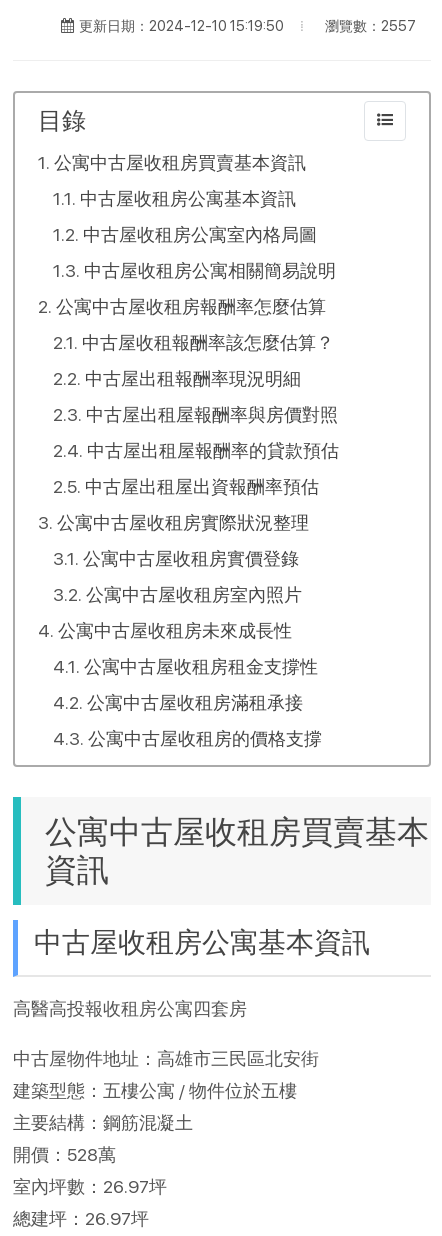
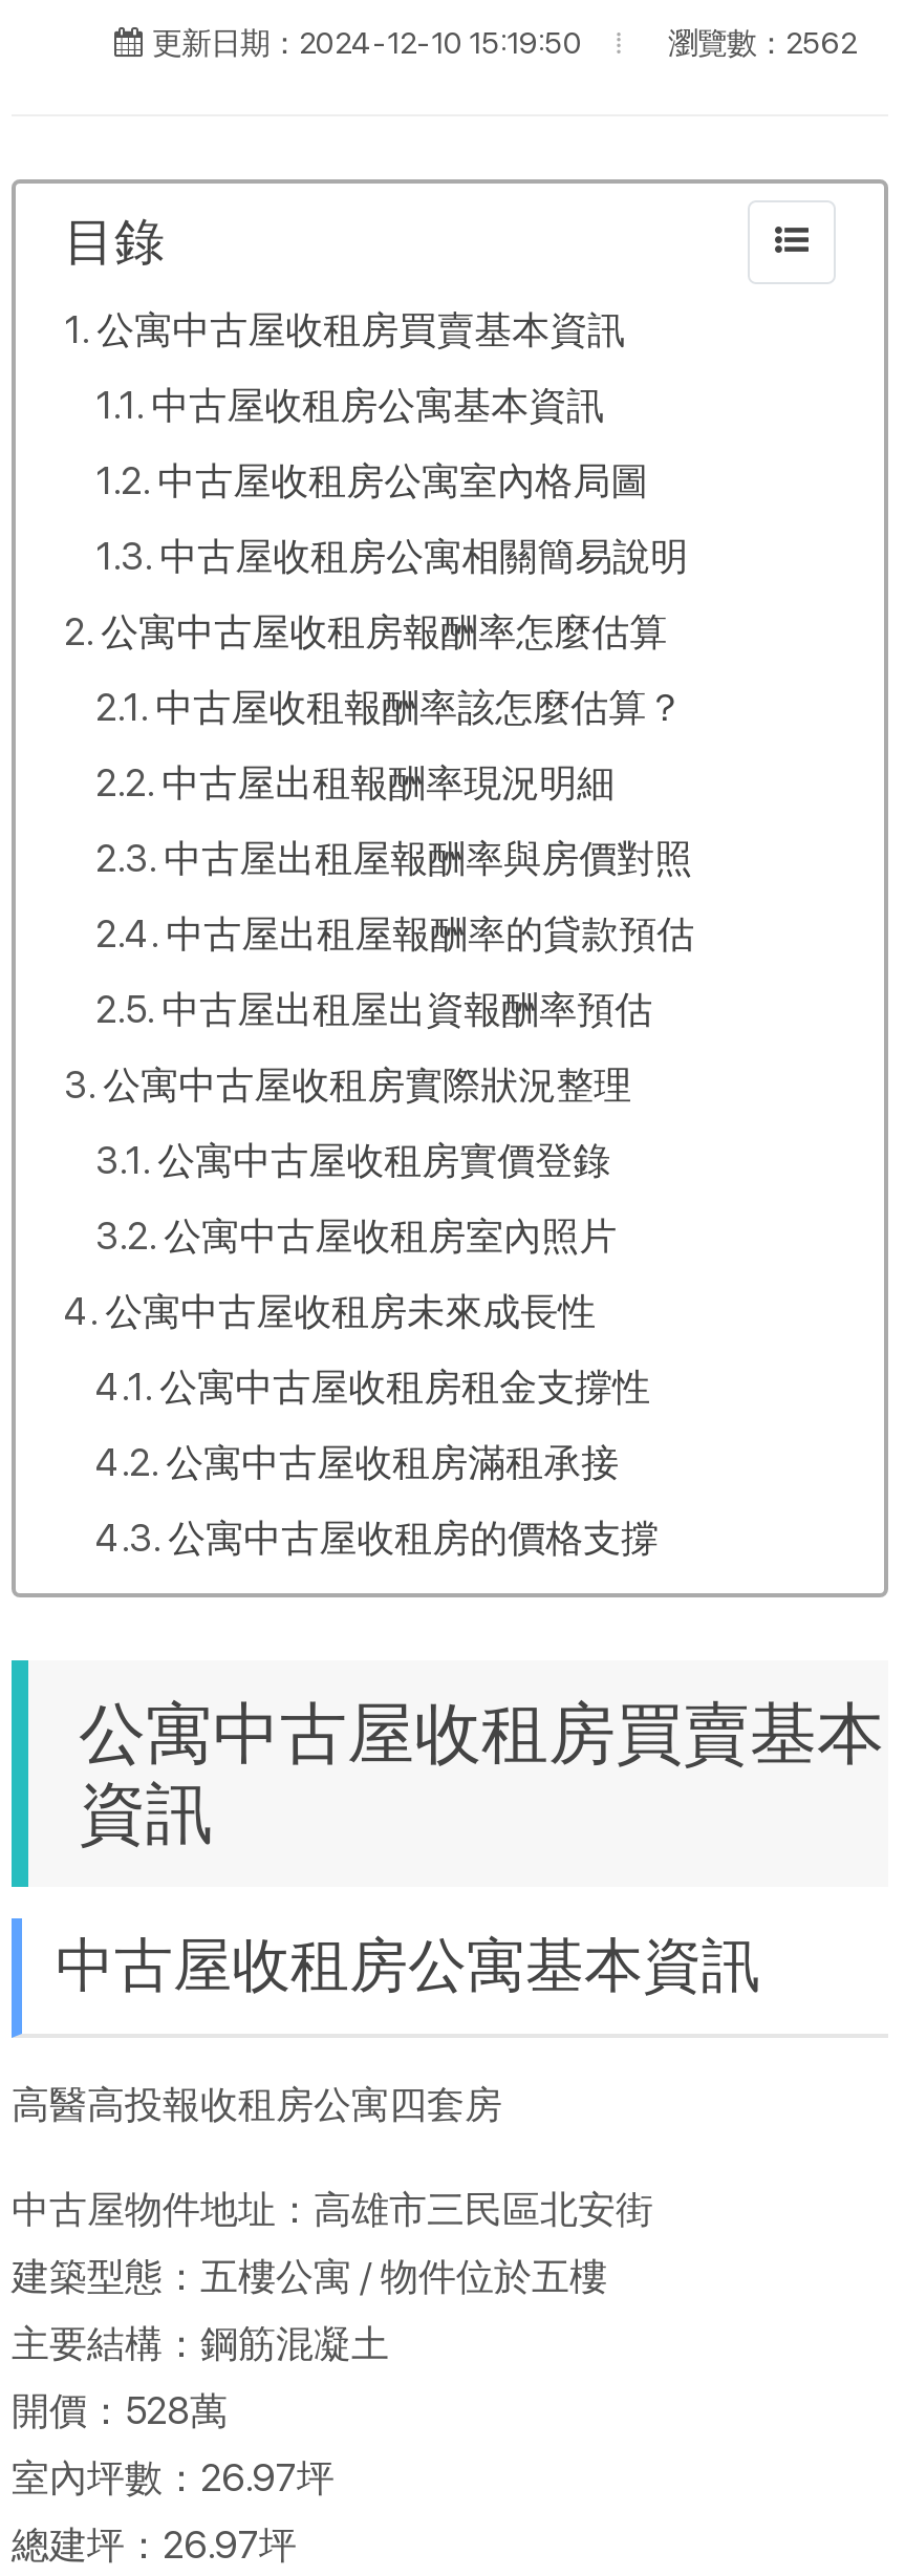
- 瀏覽數：2557
+ 瀏覽數：2562
